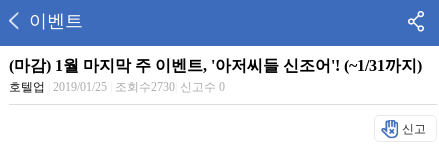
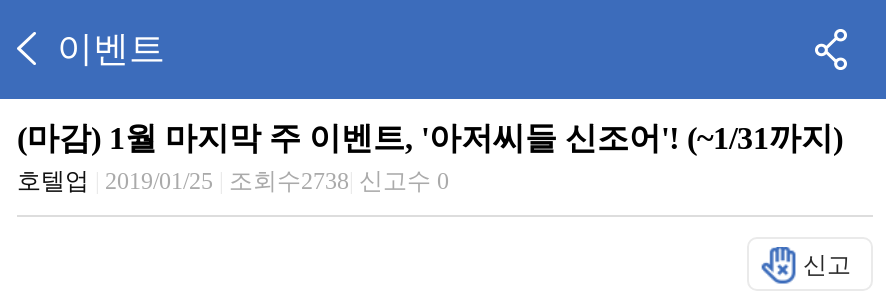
- 호텔업 2019/01/25 조회수2730 신고수 0
+ 호텔업 2019/01/25 조회수2738 신고수 0
